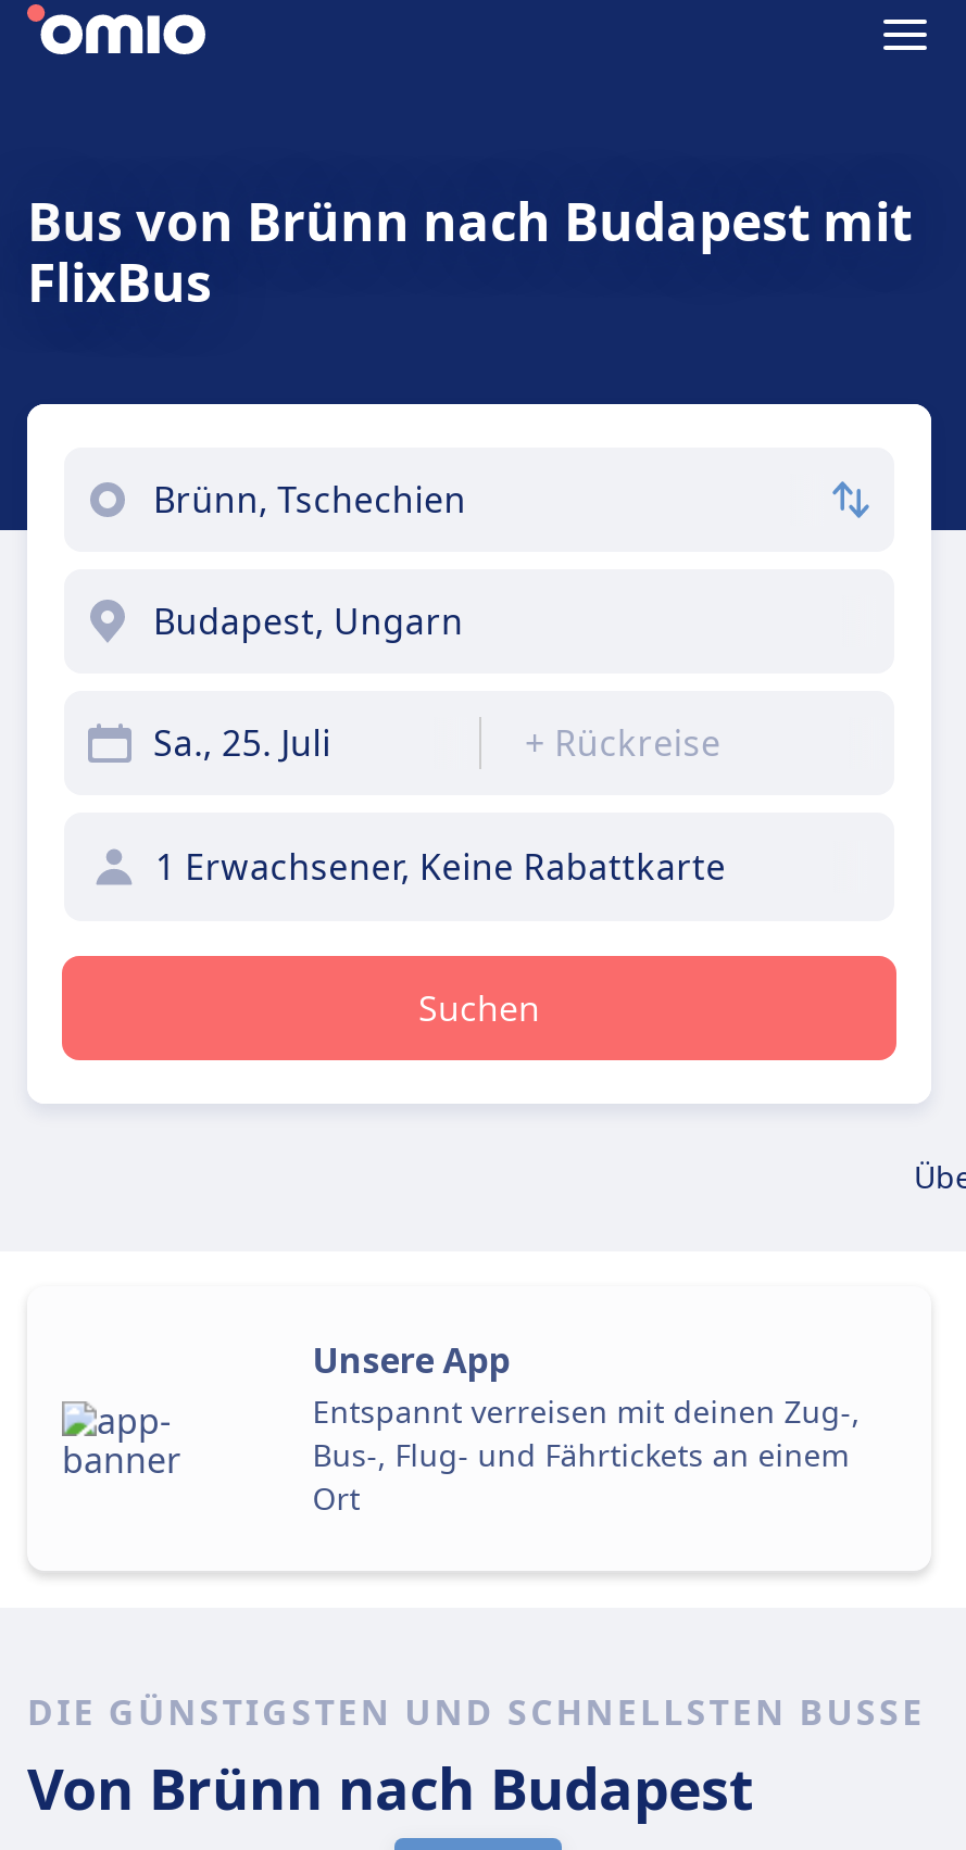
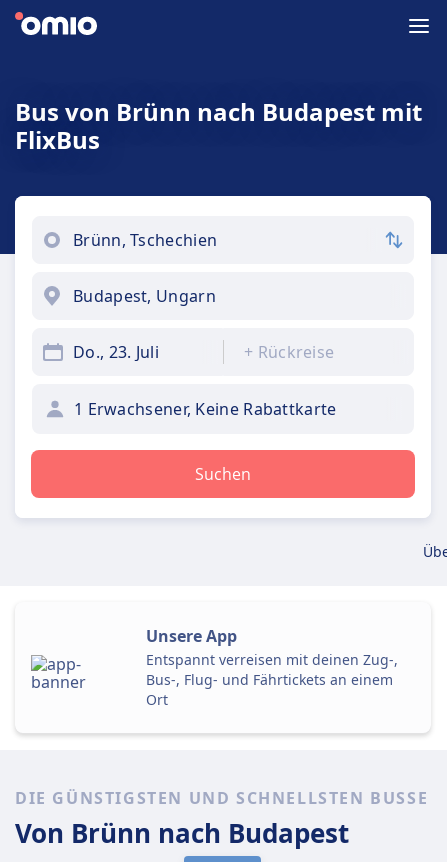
- Sa., 25. Juli
+ Do., 23. Juli
